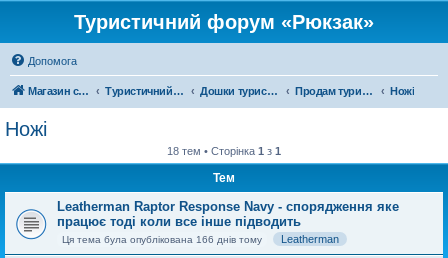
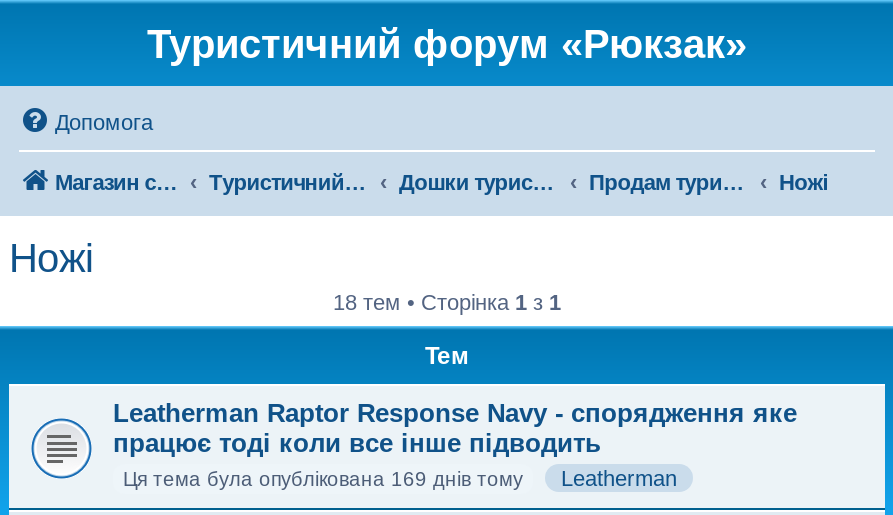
- Ця тема була опублікована 166 днів тому
+ Ця тема була опублікована 169 днів тому
